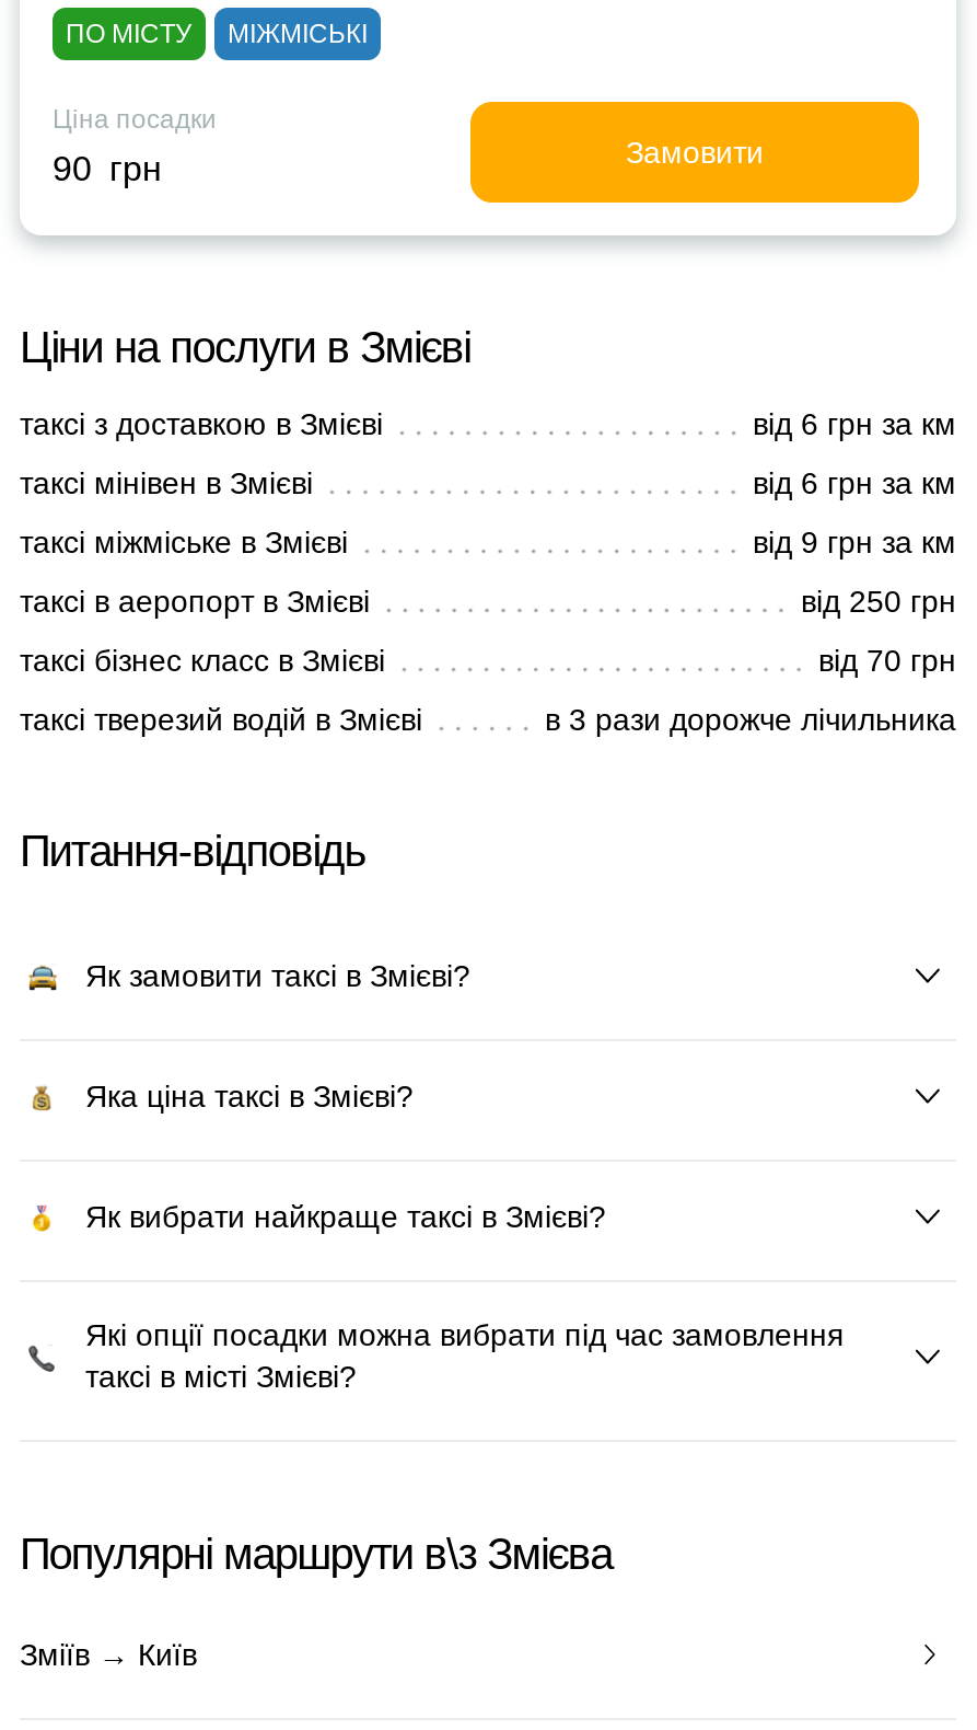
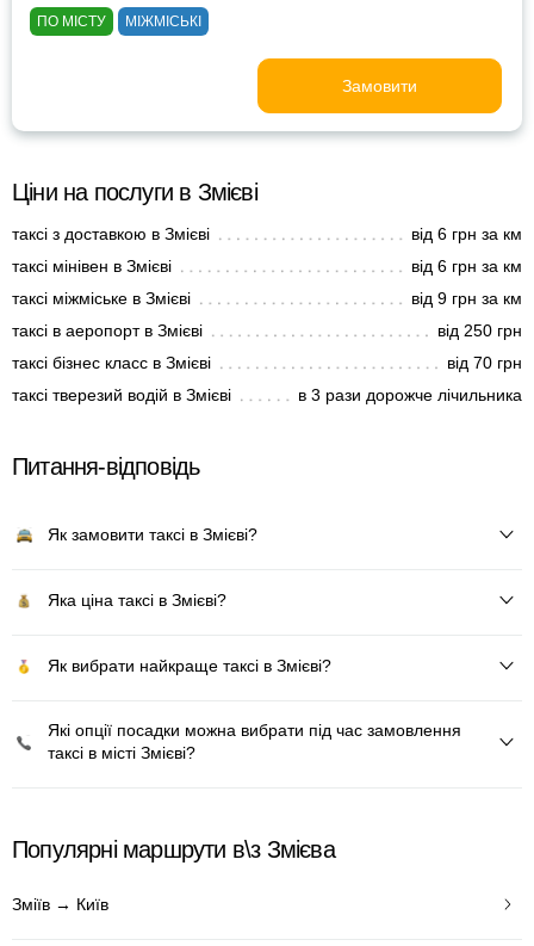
- Ціна посадки
- 90 грн
